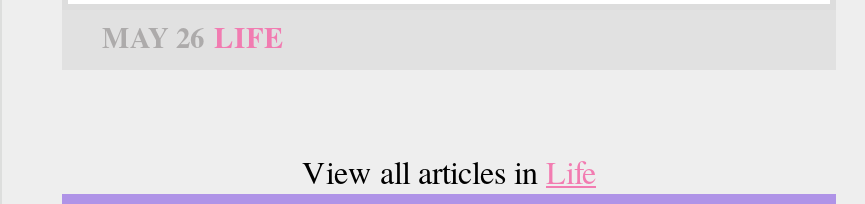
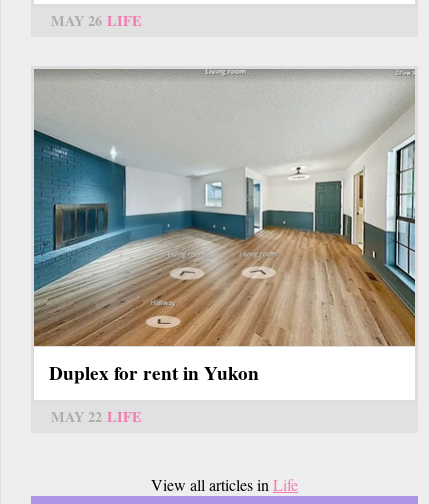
+ [image]
+ Duplex for rent in Yukon
+ MAY 22 LIFE
